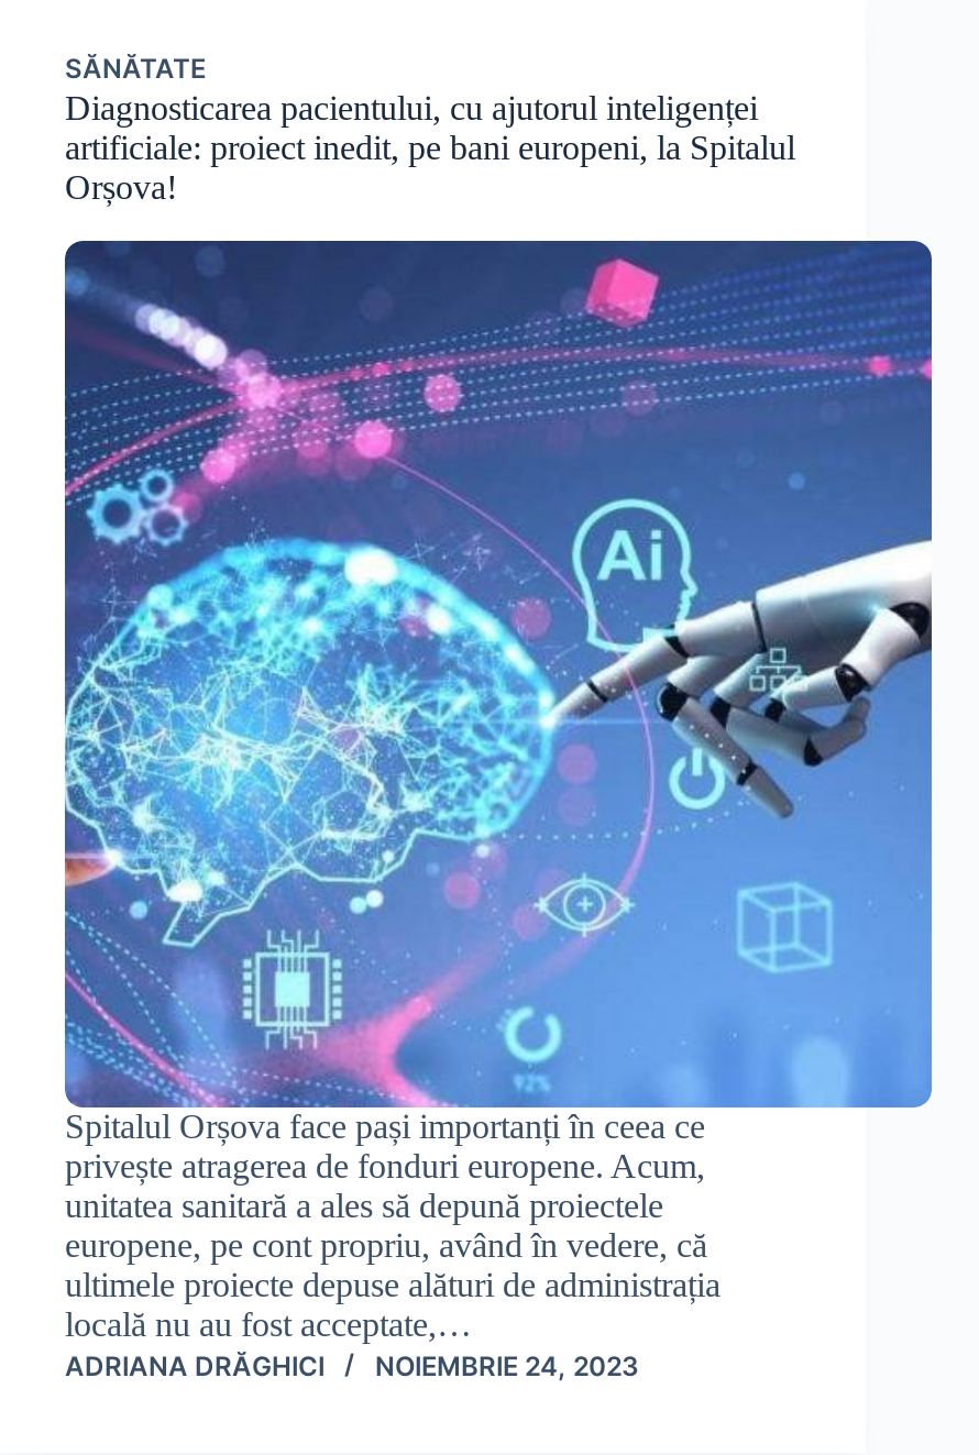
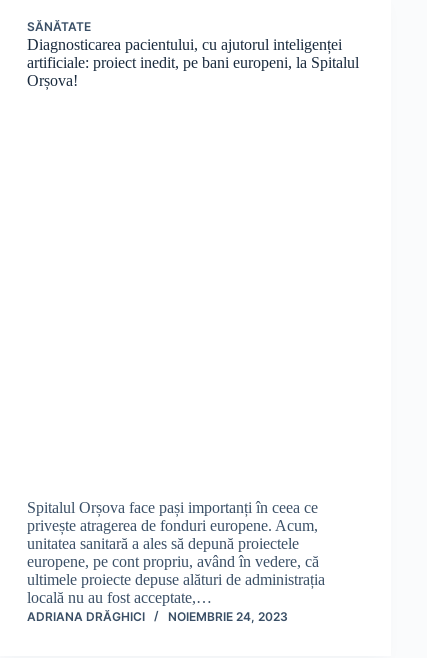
- [image]
